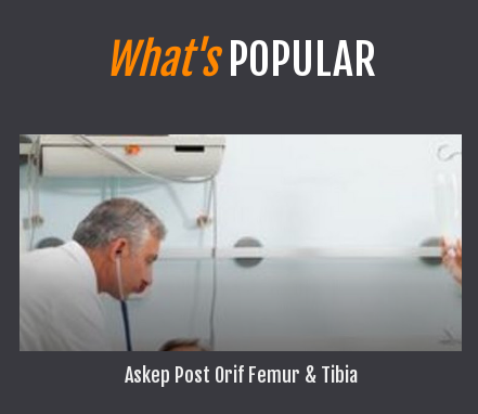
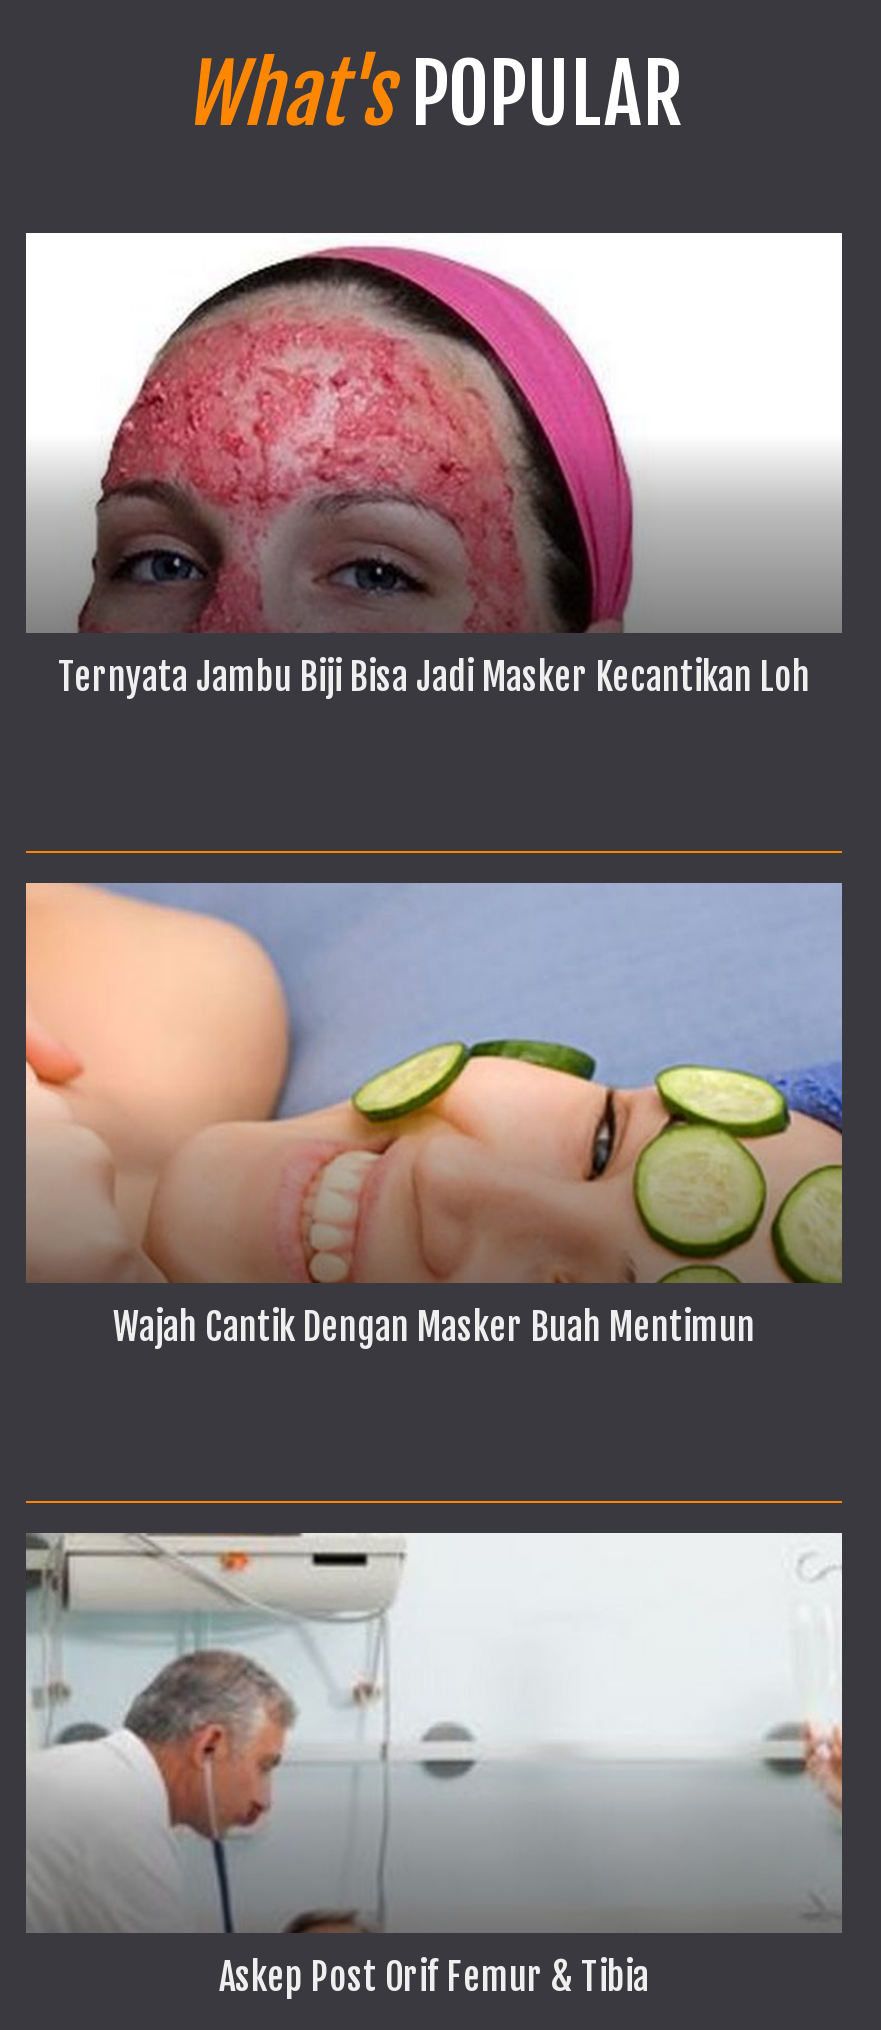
+ [image]
+ Ternyata Jambu Biji Bisa Jadi Masker Kecantikan Loh

+ [image]
+ Wajah Cantik Dengan Masker Buah Mentimun
